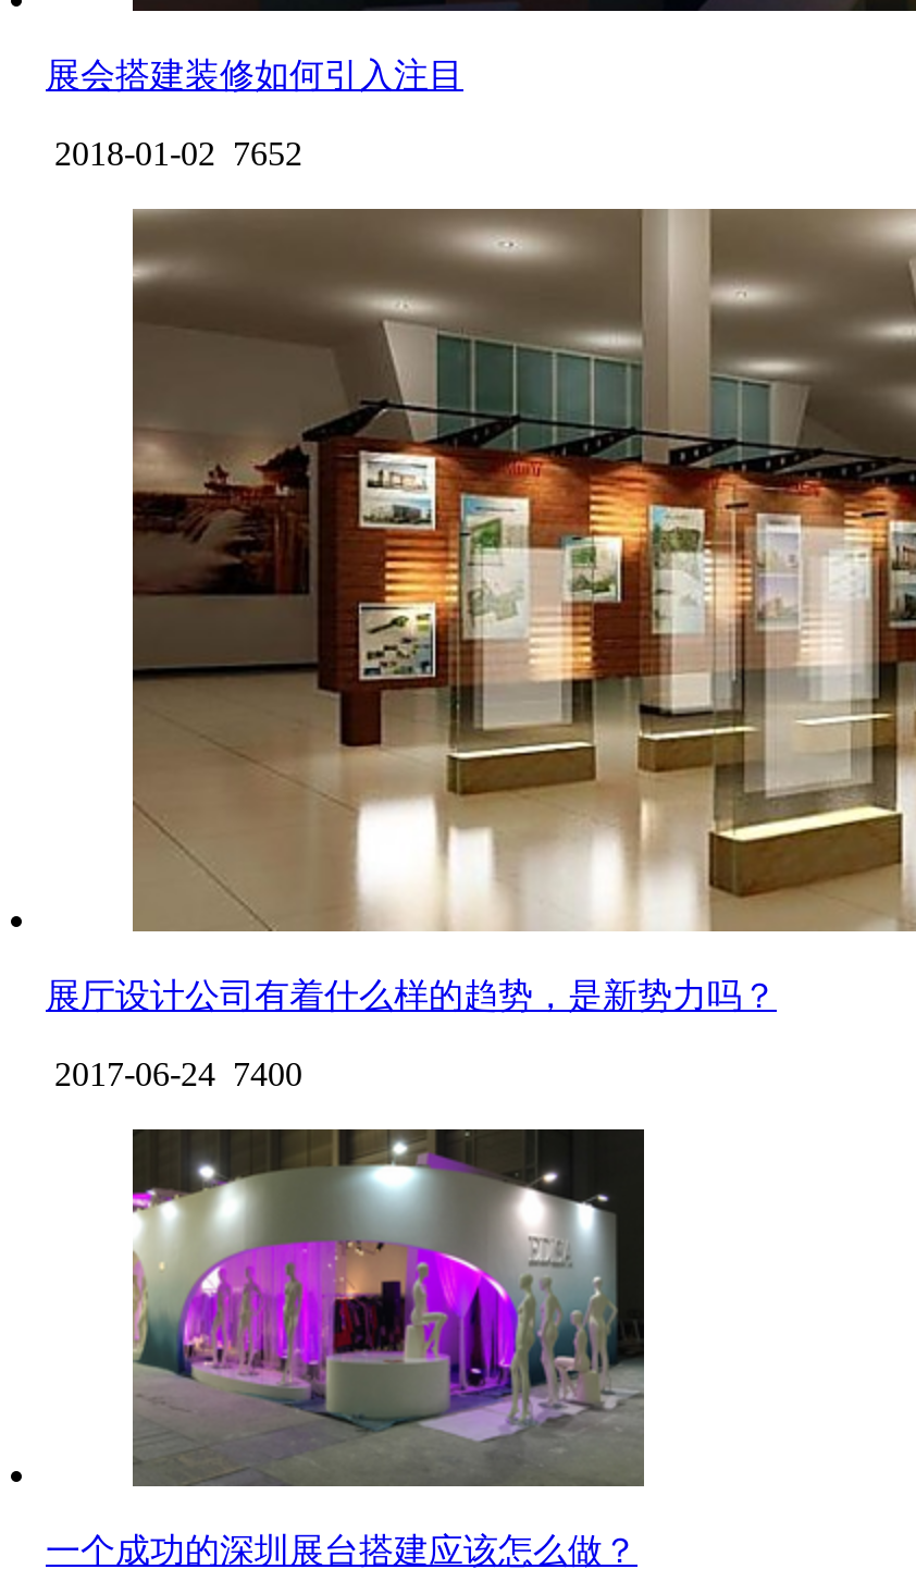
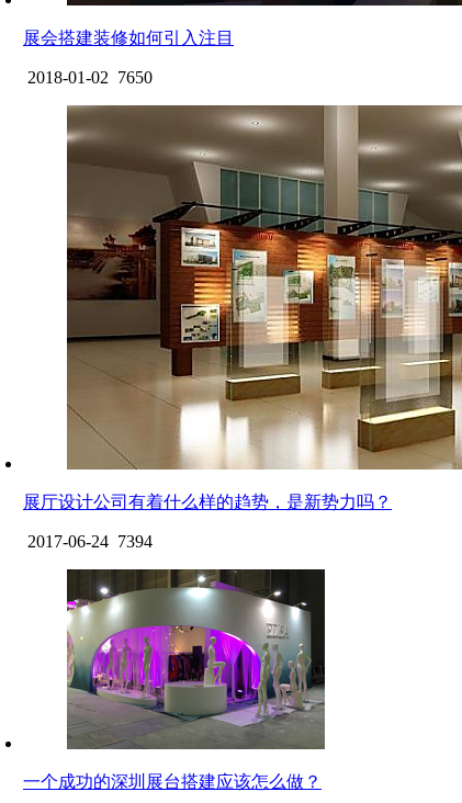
- 2018-01-02 7652
+ 2018-01-02 7650

- 2017-06-24 7400
+ 2017-06-24 7394
